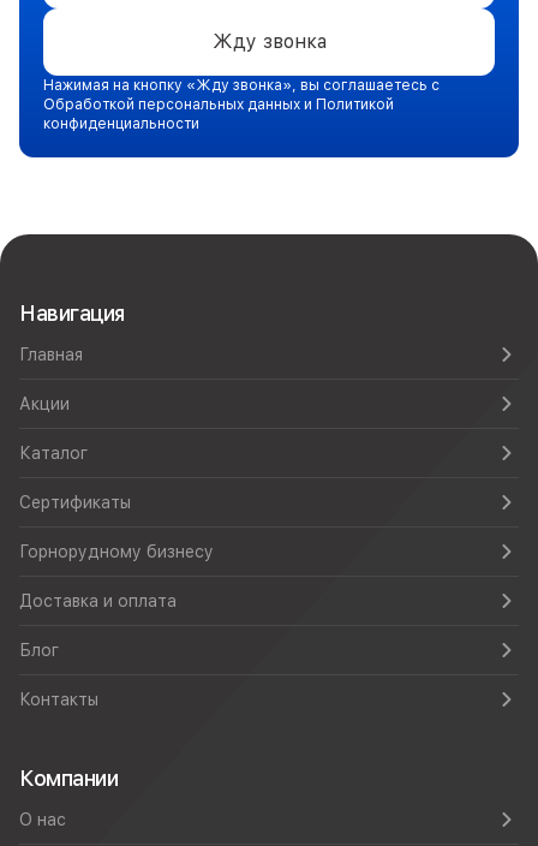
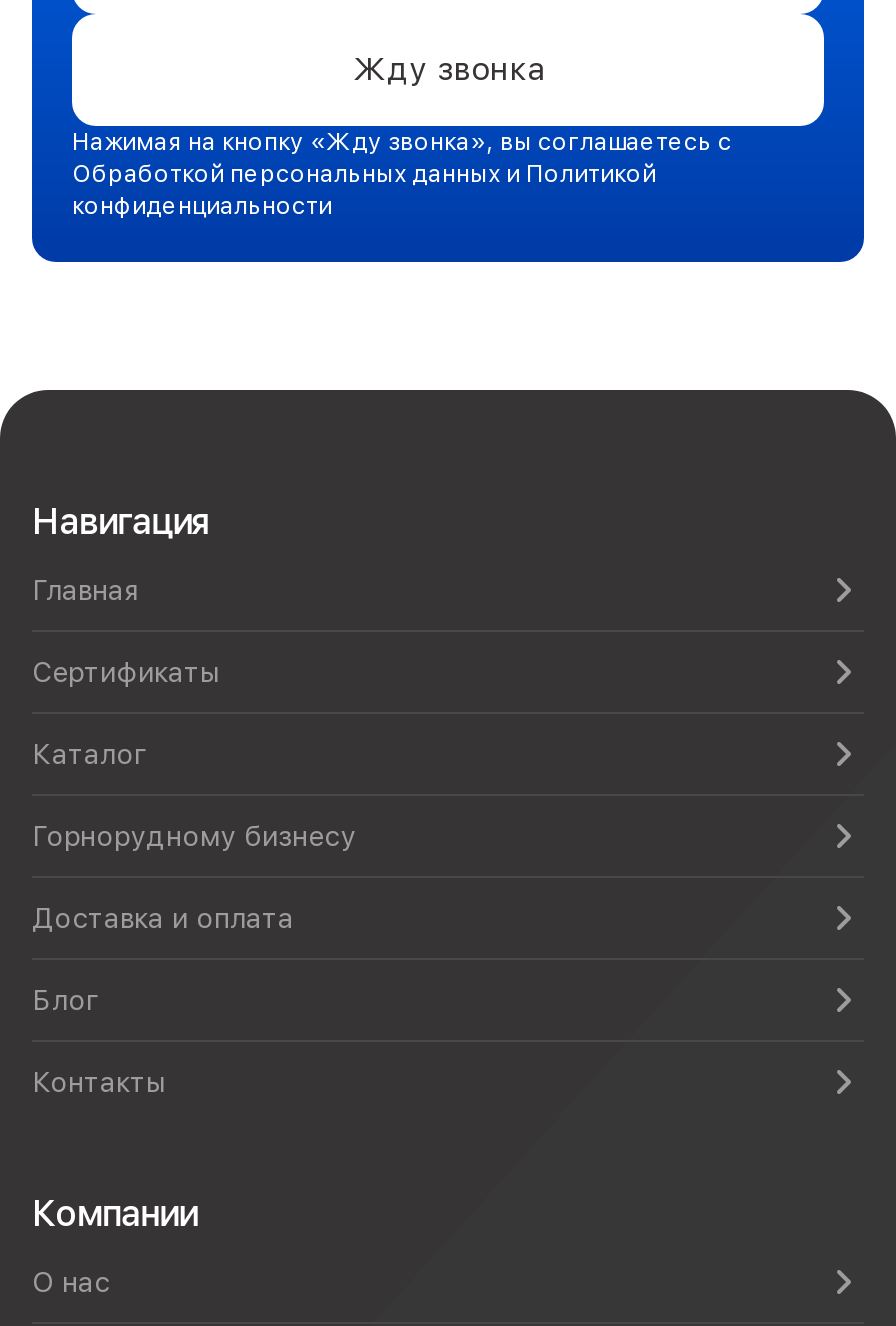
- Акции

moved up: Сертификаты
